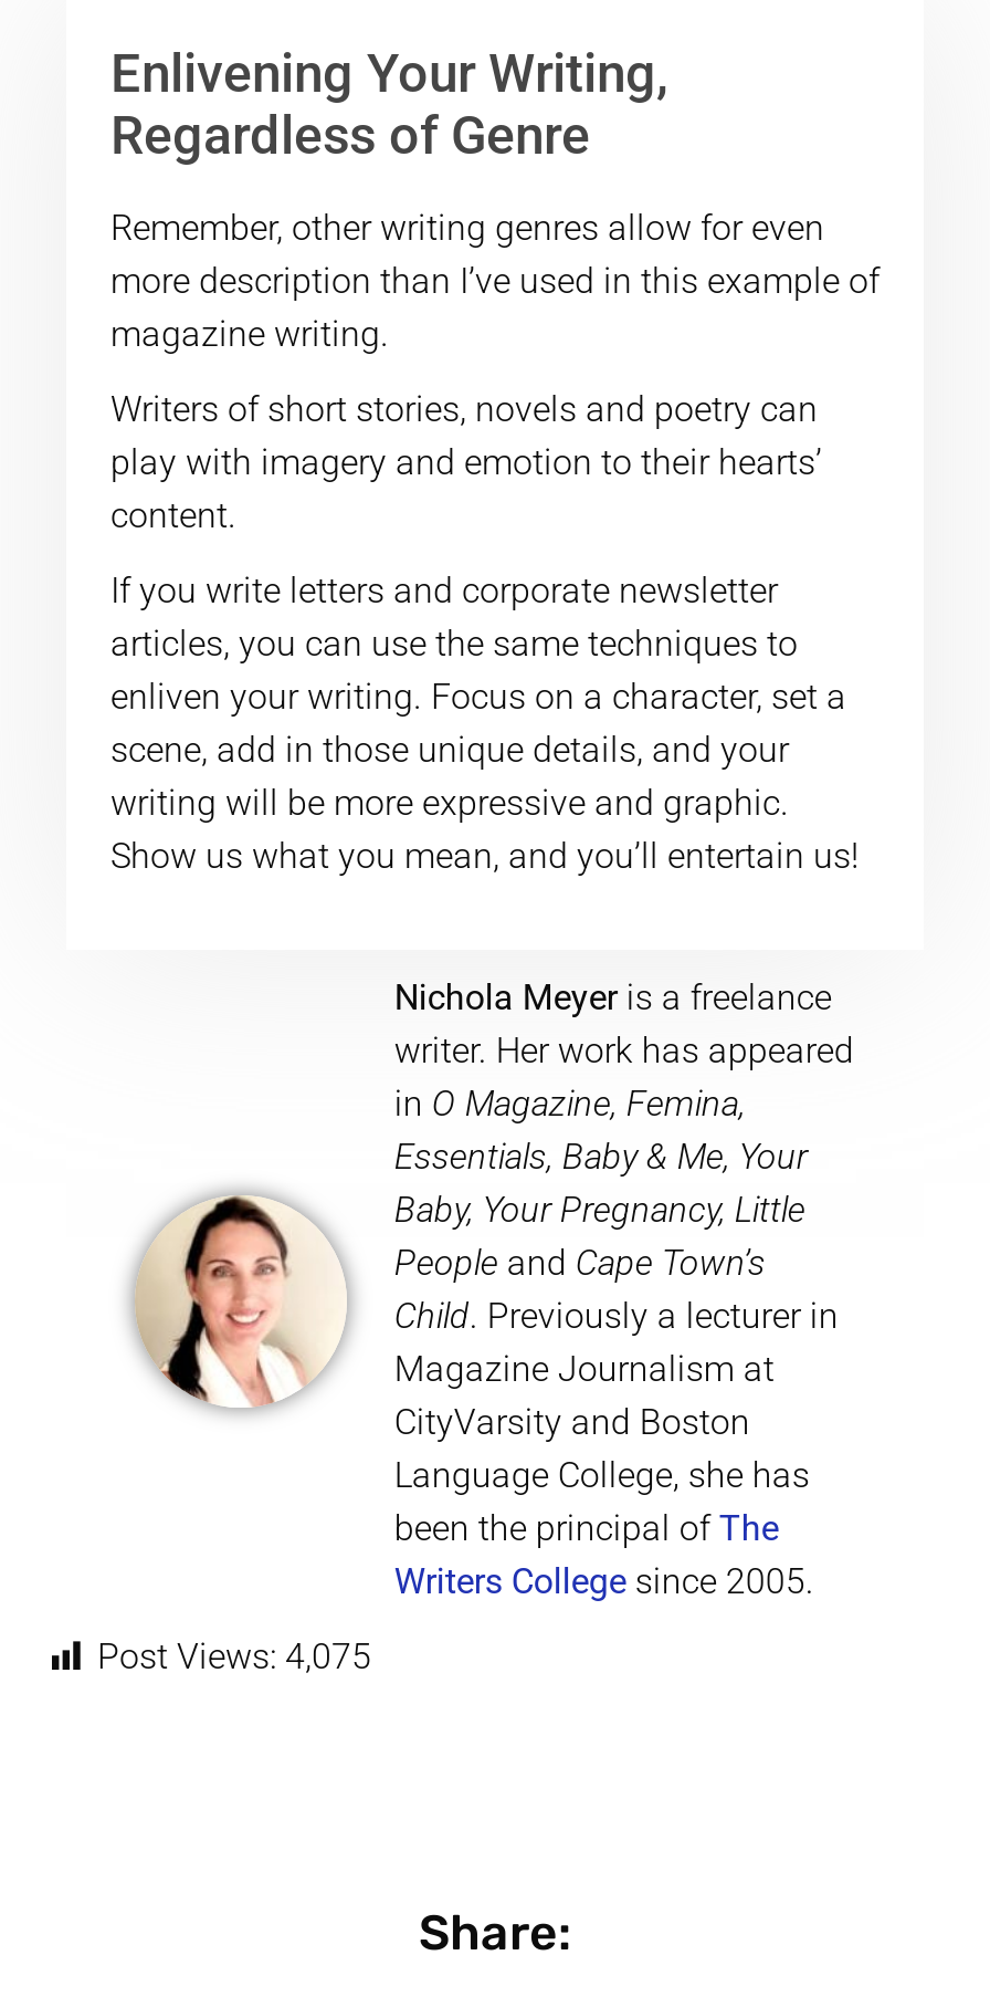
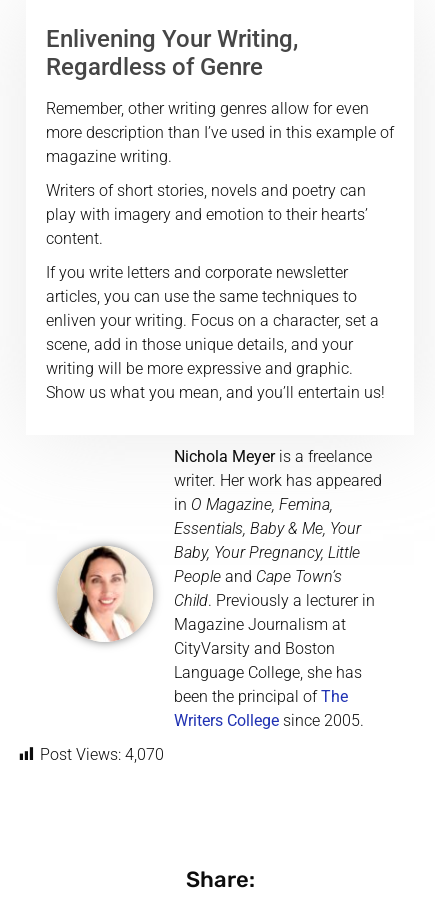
- Post Views: 4,075
+ Post Views: 4,070
